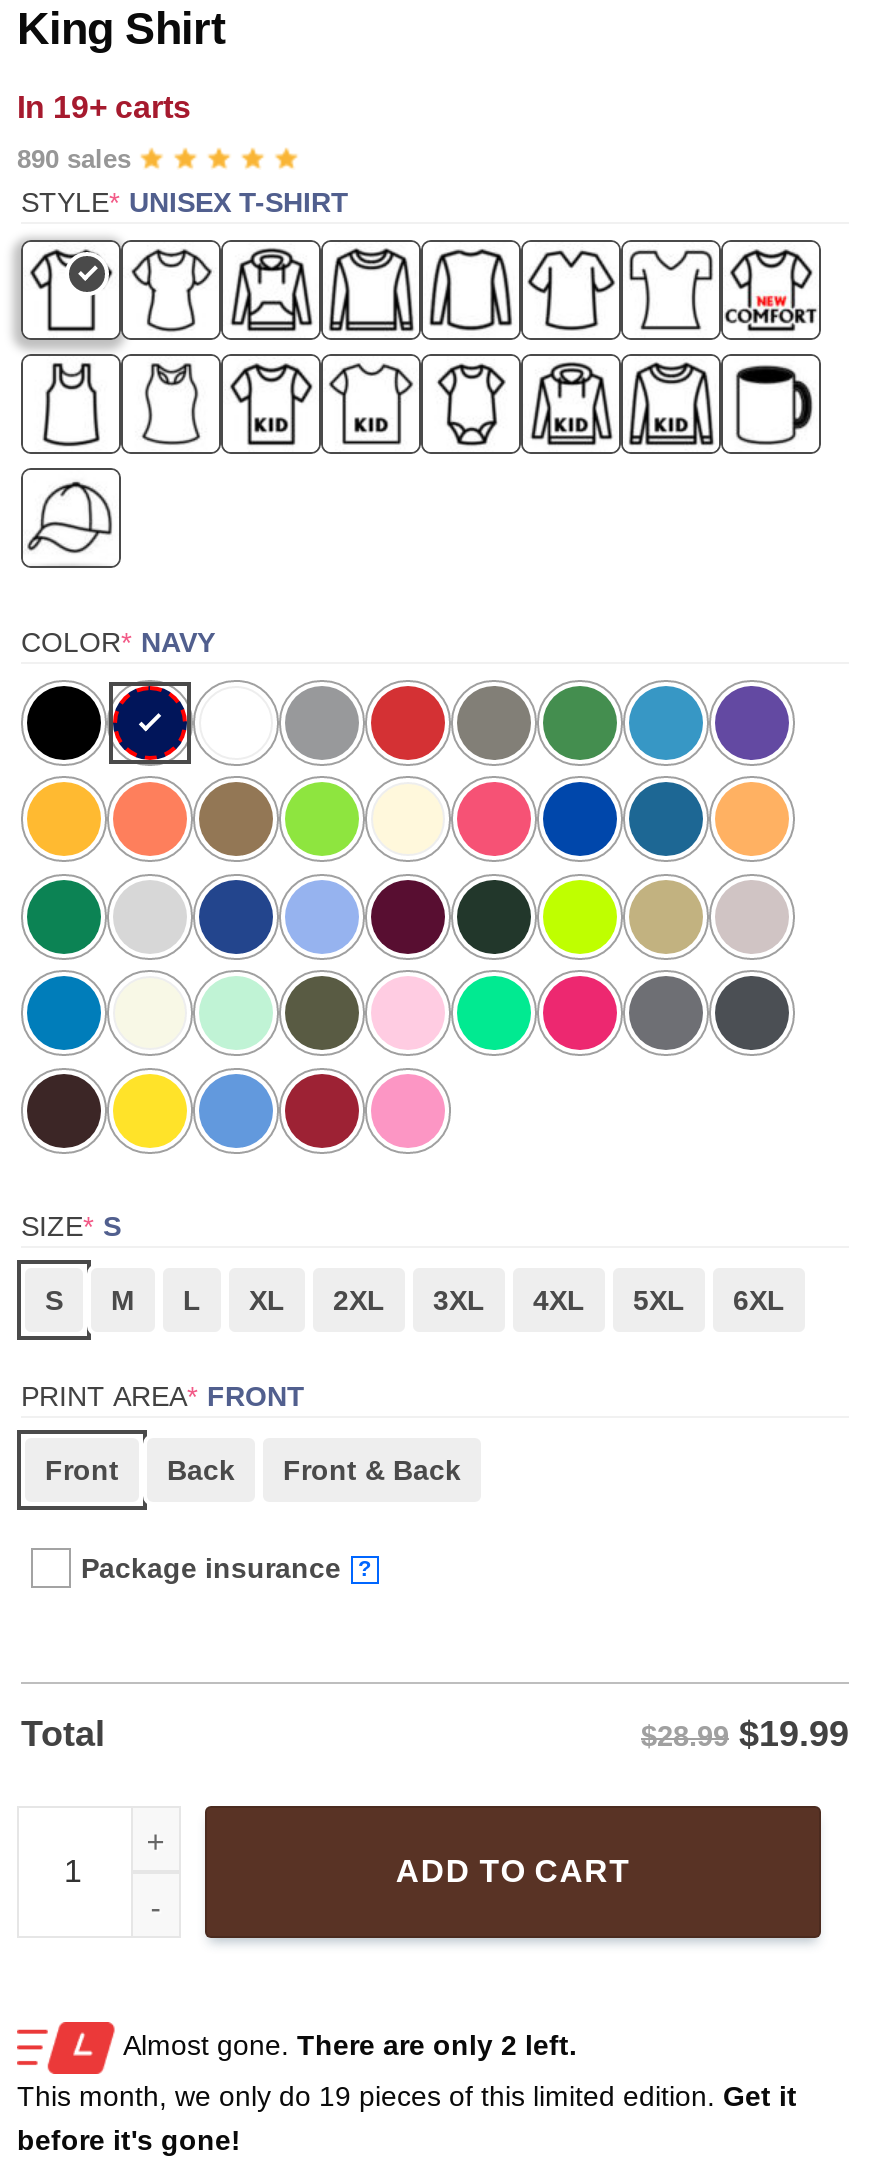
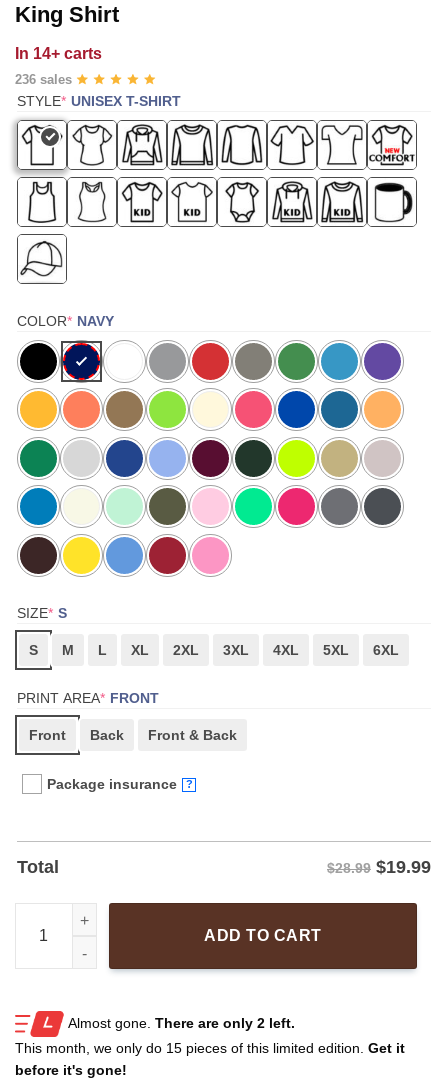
- In 19+ carts
+ In 14+ carts

- 890 sales
+ 236 sales

- This month, we only do 19 pieces of this limited edition. Get it
+ This month, we only do 15 pieces of this limited edition. Get it
